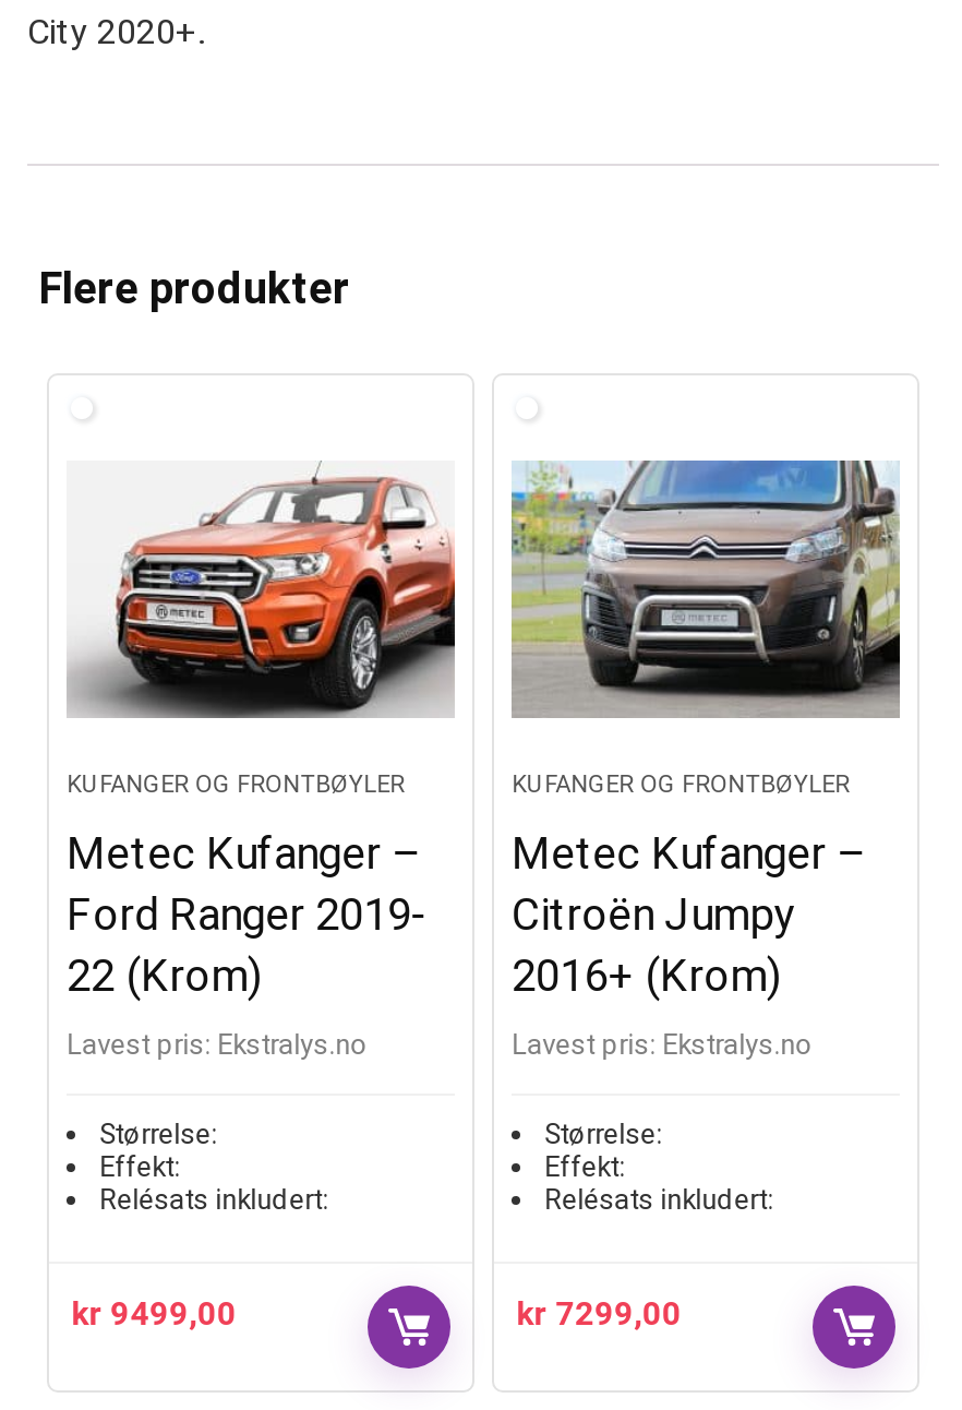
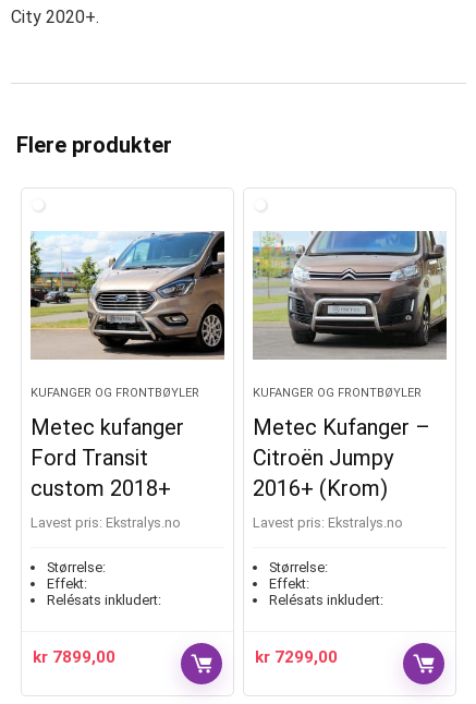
- [image]
+ [image]

- Metec Kufanger –
- Ford Ranger 2019-
- 22 (Krom)
+ Metec kufanger
+ Ford Transit
+ custom 2018+

- kr 9499,00
+ kr 7899,00
